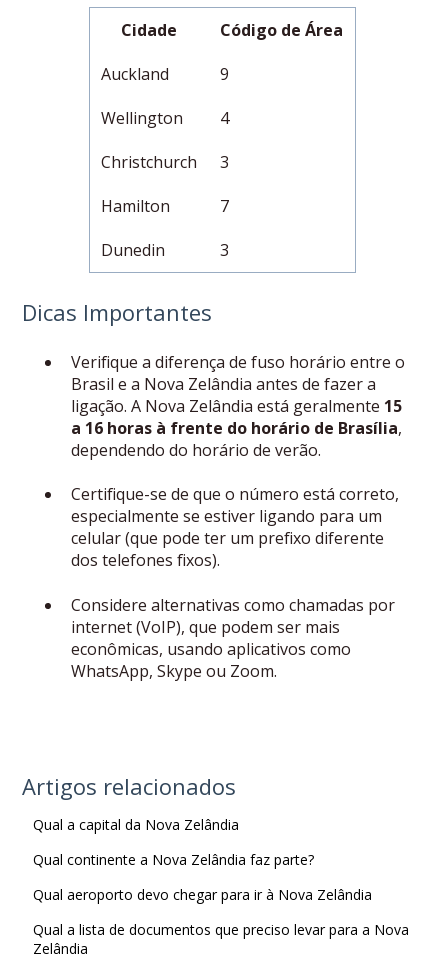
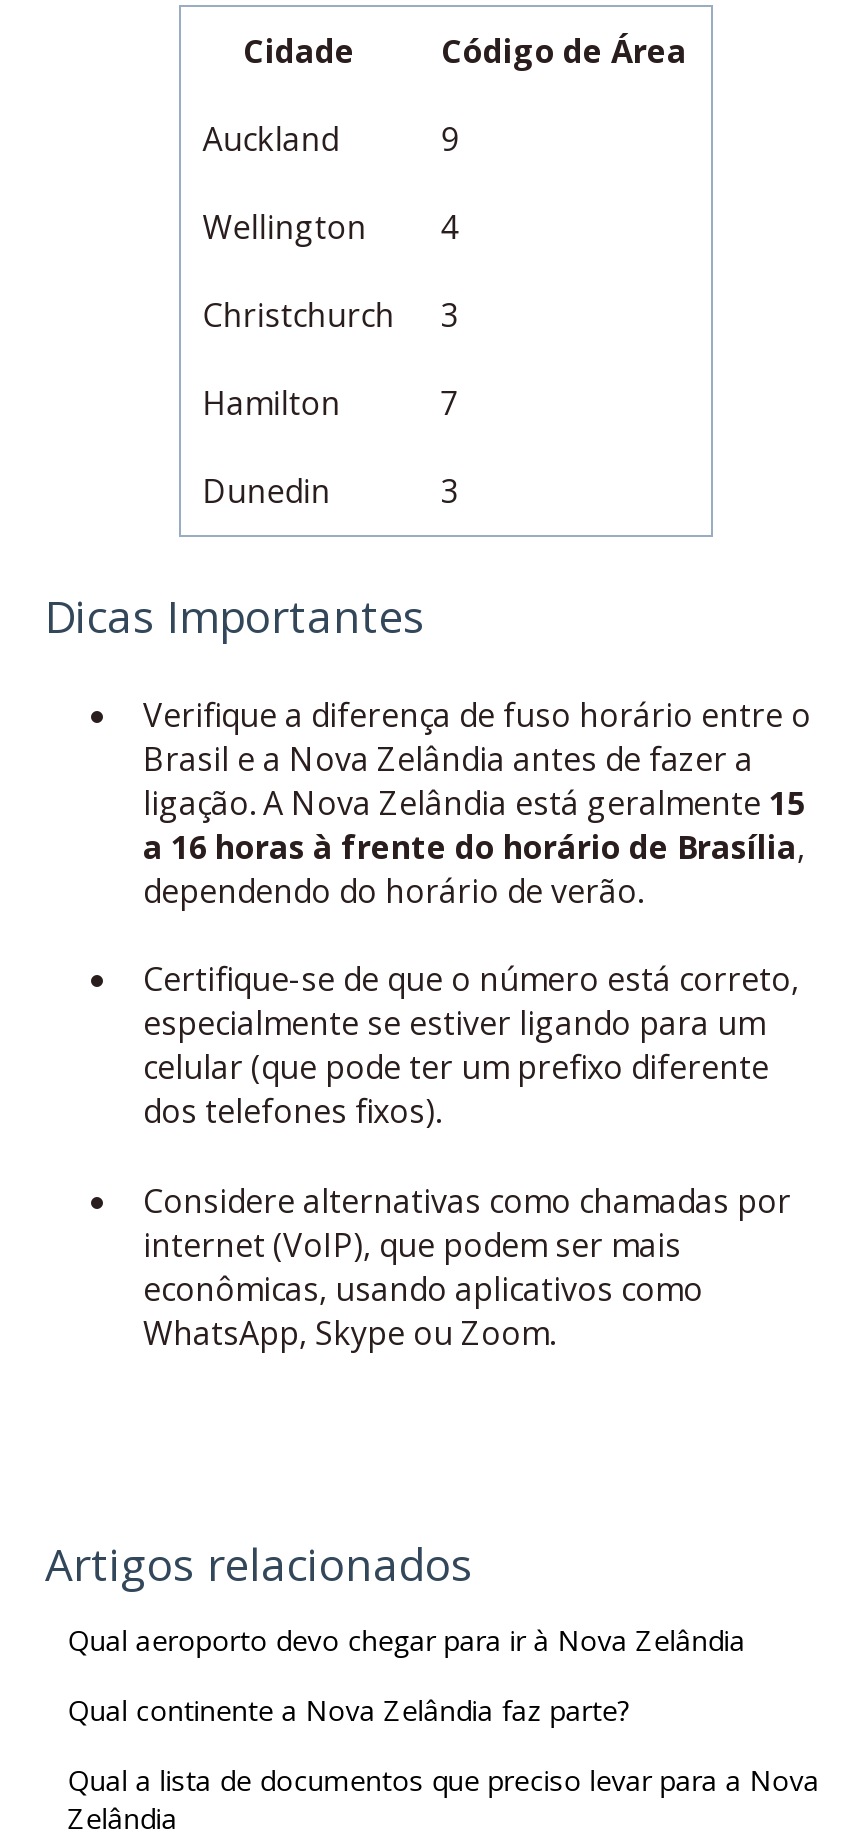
- Qual a capital da Nova Zelândia

moved up: Qual aeroporto devo chegar para ir à Nova Zelândia
